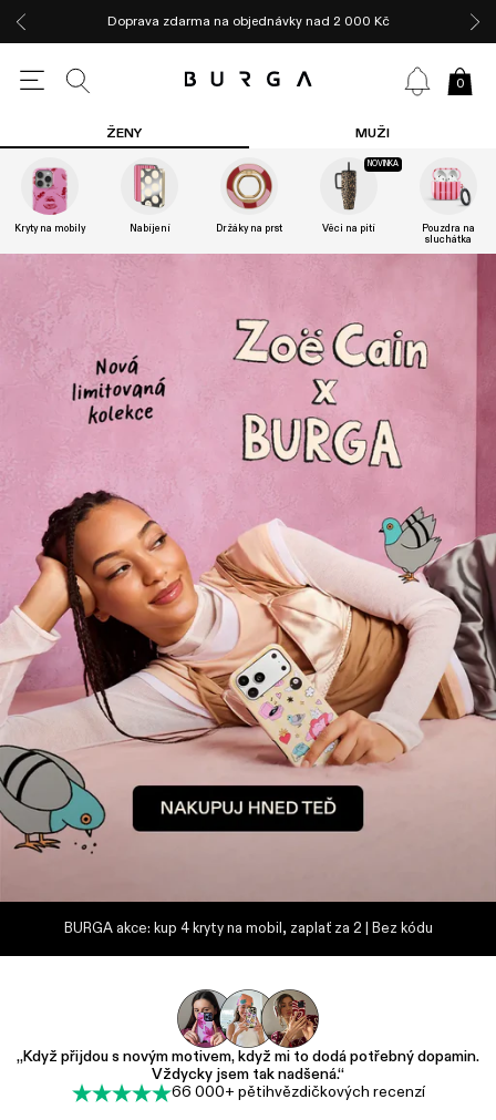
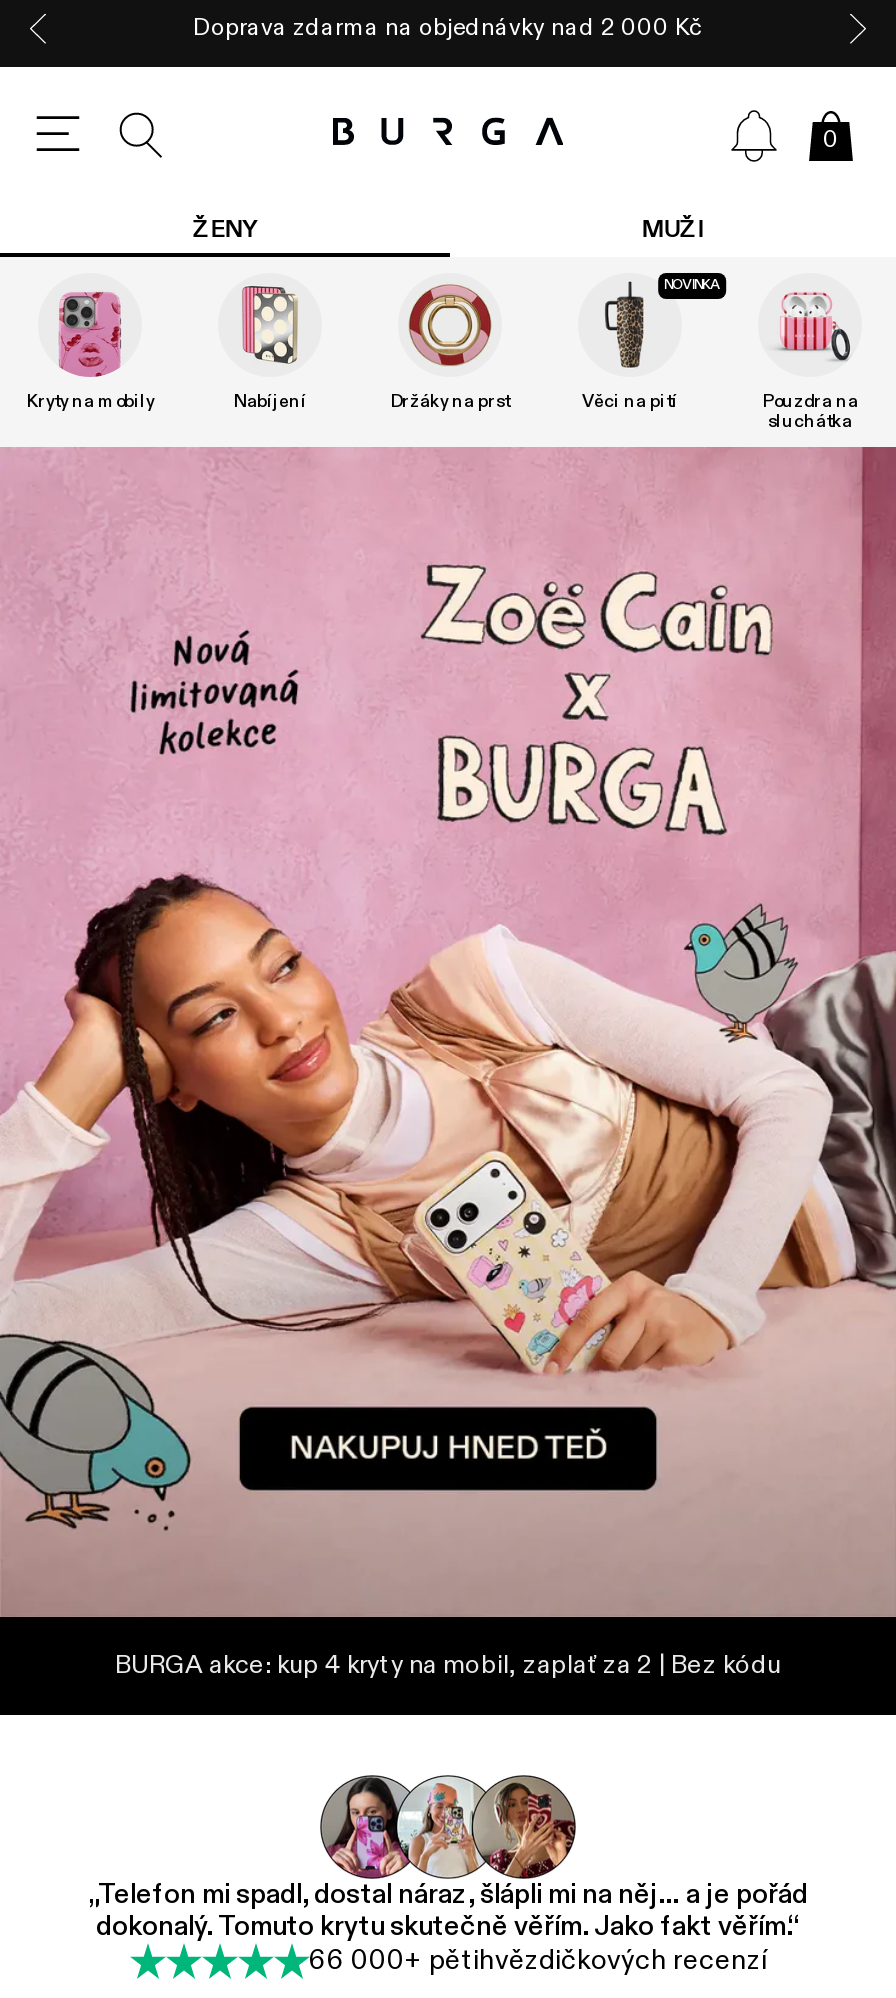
- „Když přijdou s novým motivem, když mi to dodá potřebný dopamin.
- Vždycky jsem tak nadšená.“
+ „Telefon mi spadl, dostal náraz, šlápli mi na něj… a je pořád
+ dokonalý. Tomuto krytu skutečně věřím. Jako fakt věřím.“
